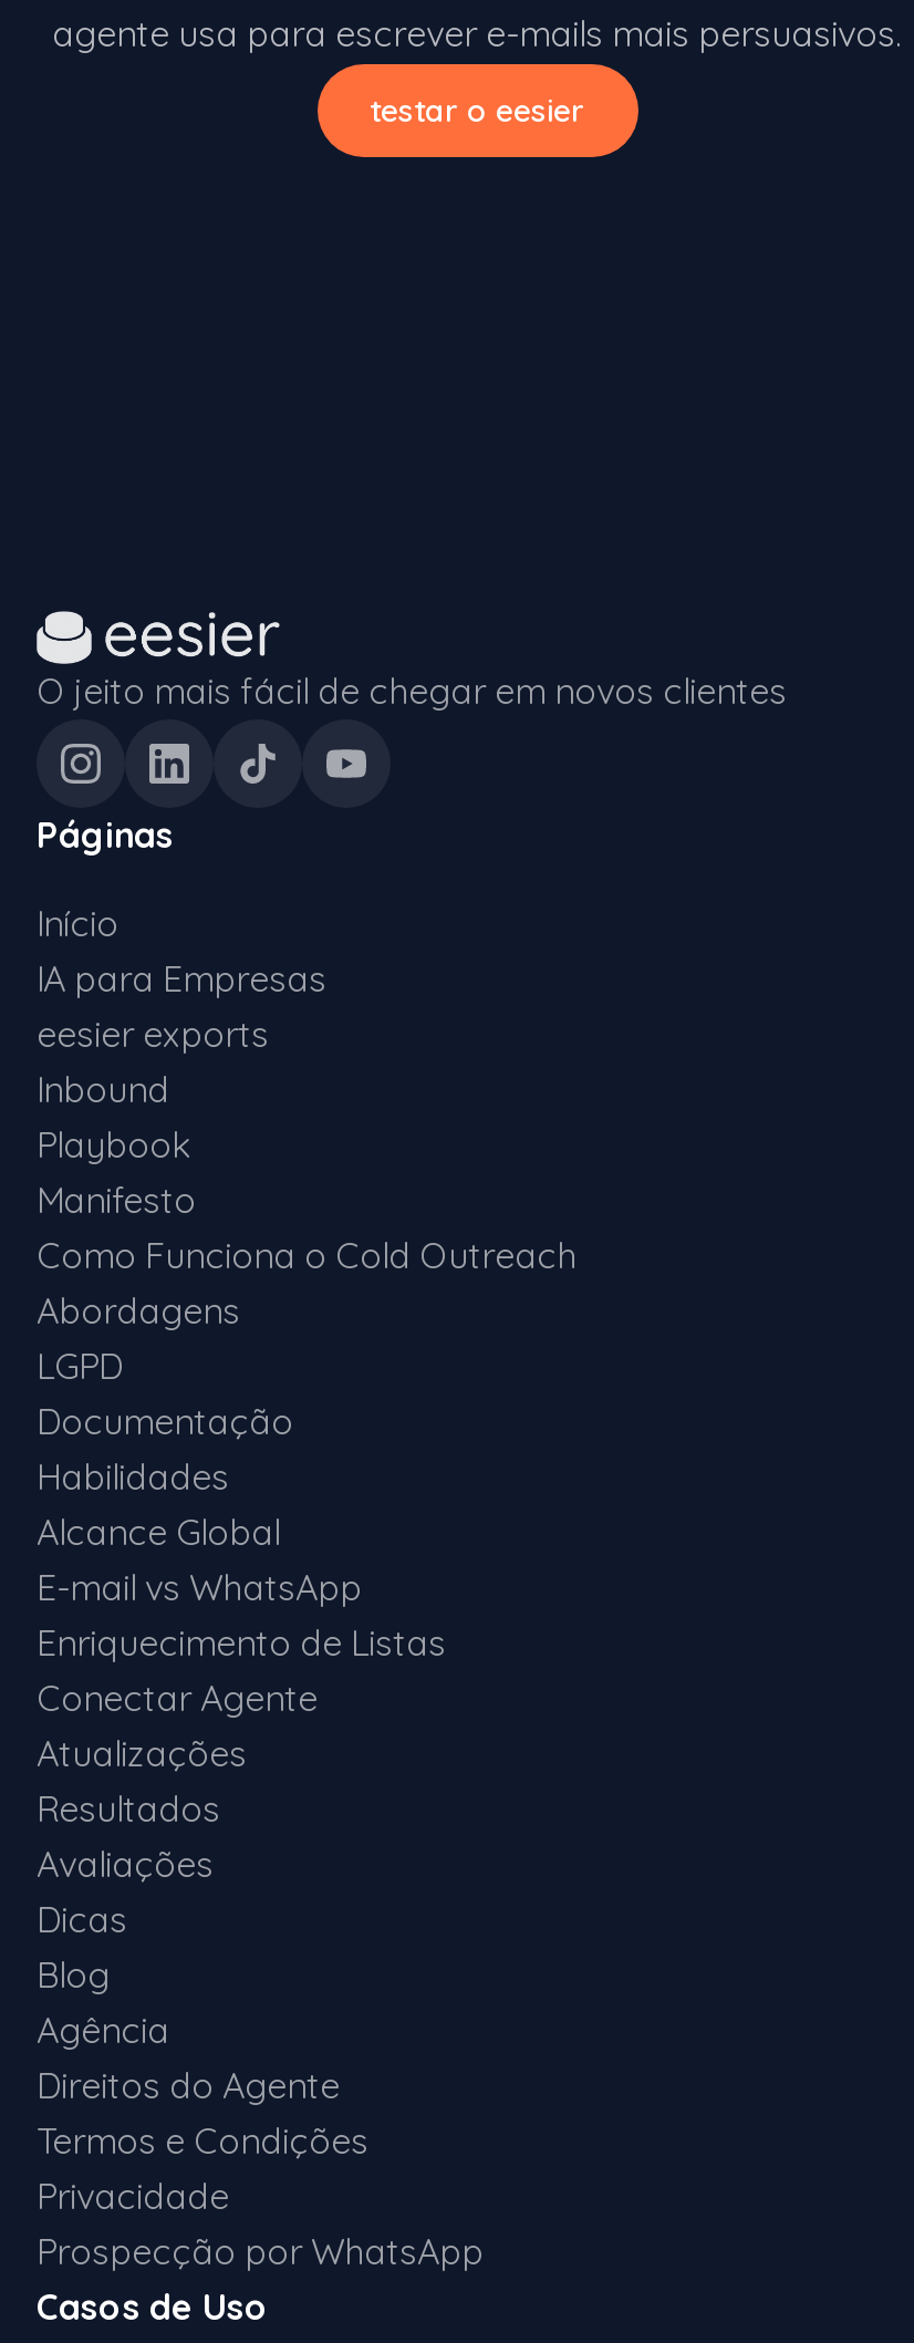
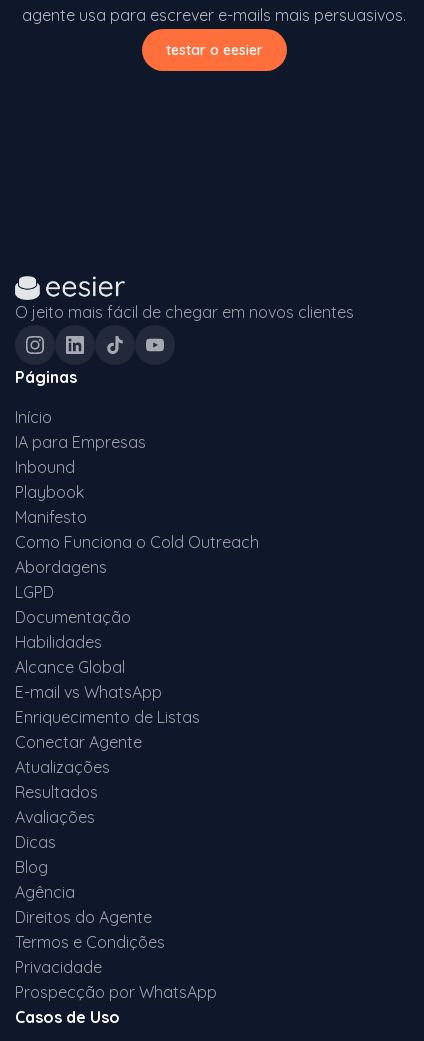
- eesier exports
